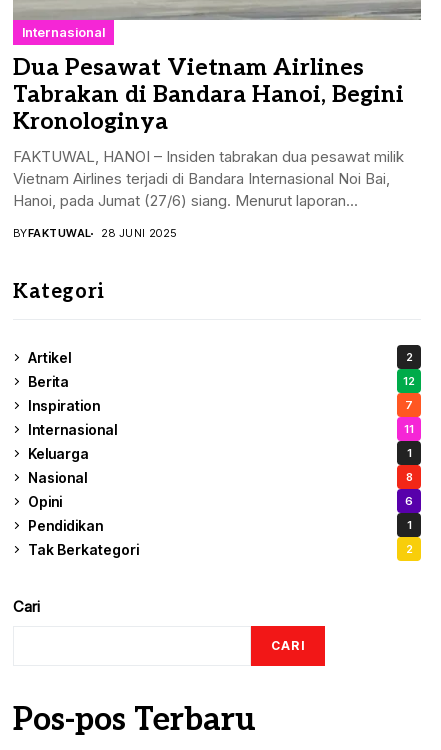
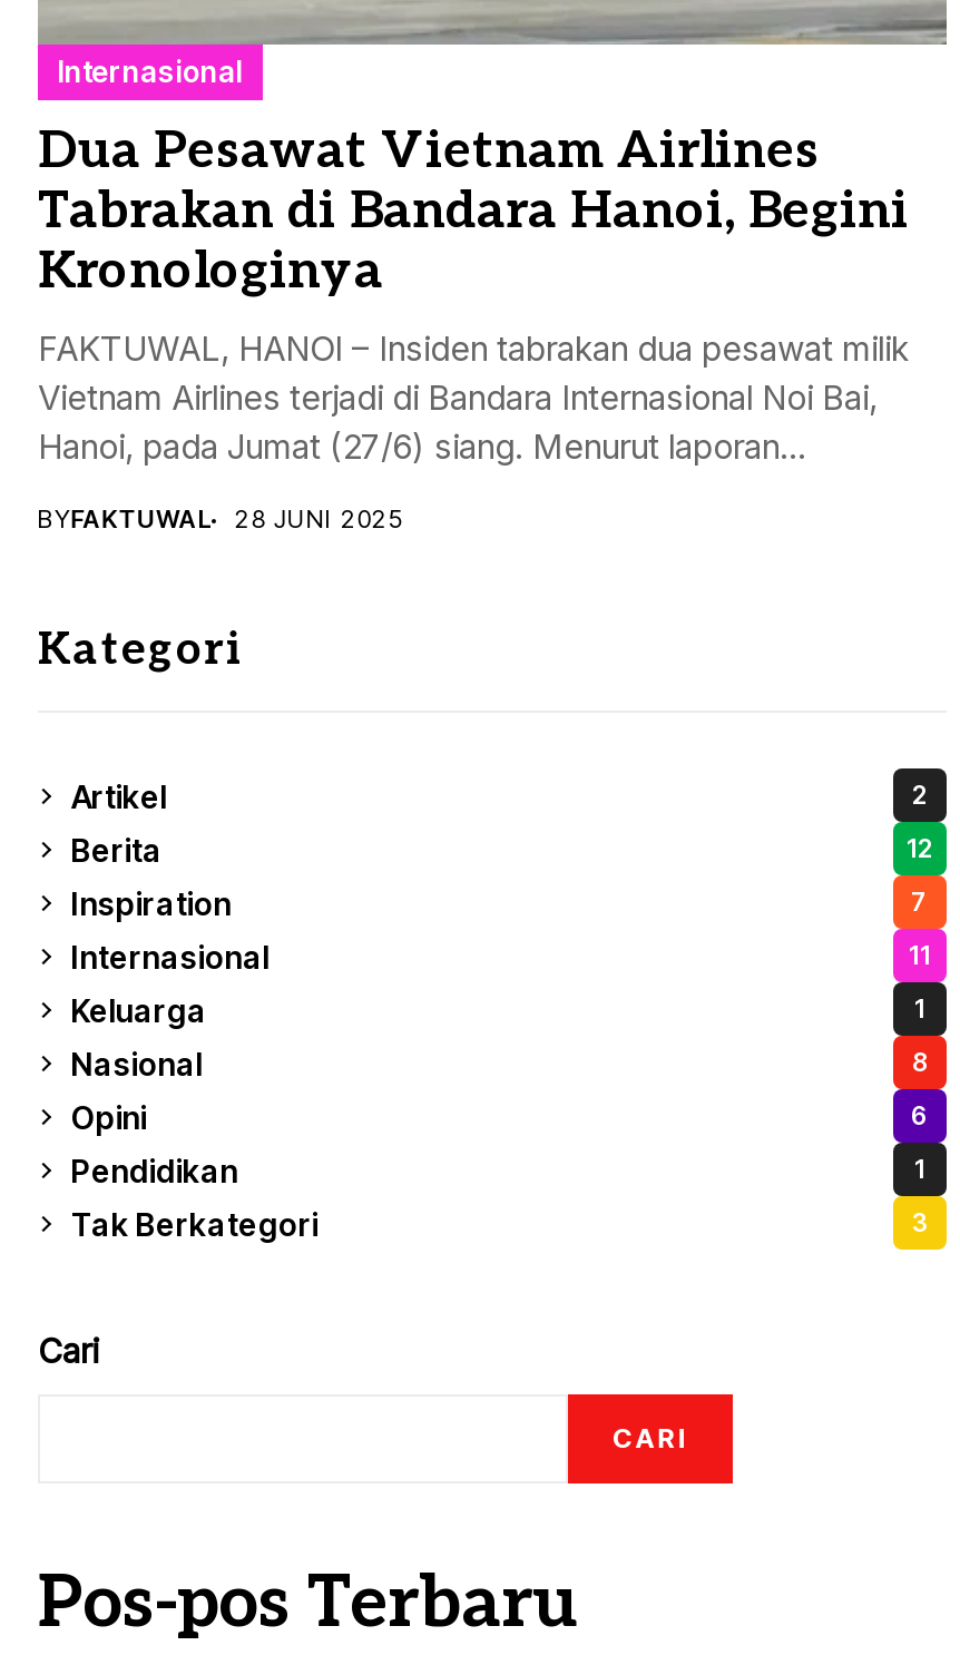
- 2
+ 3
